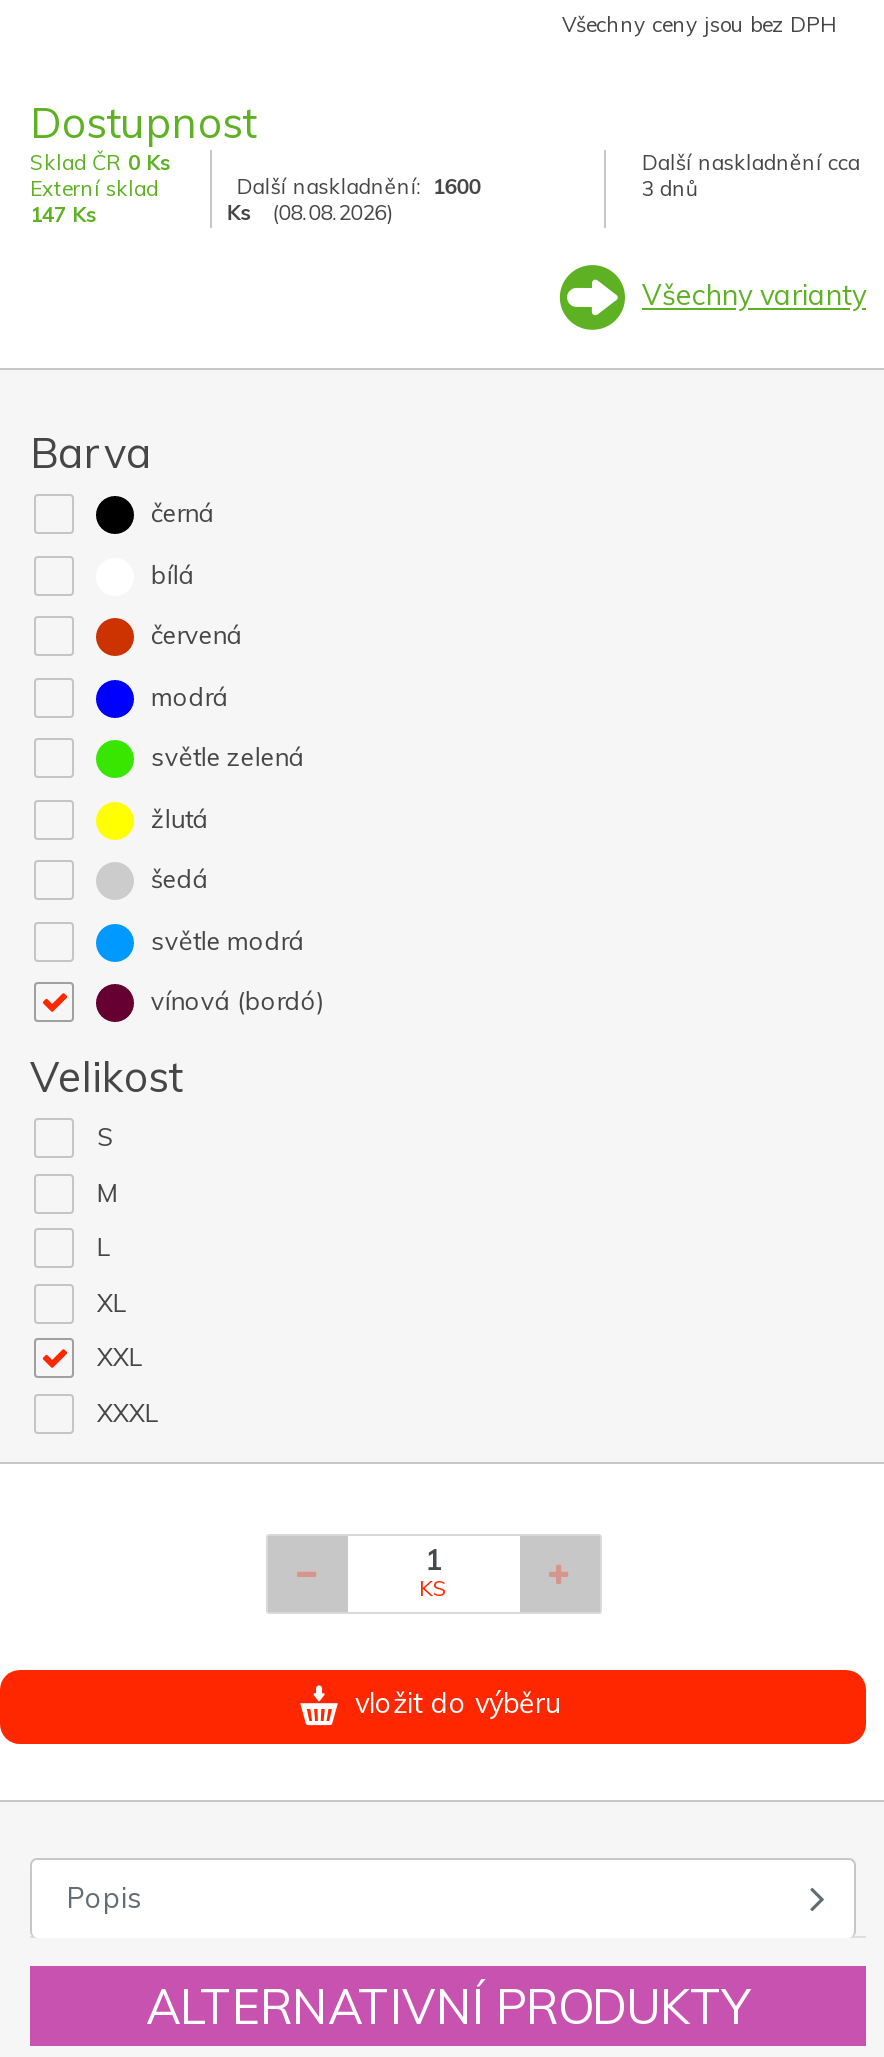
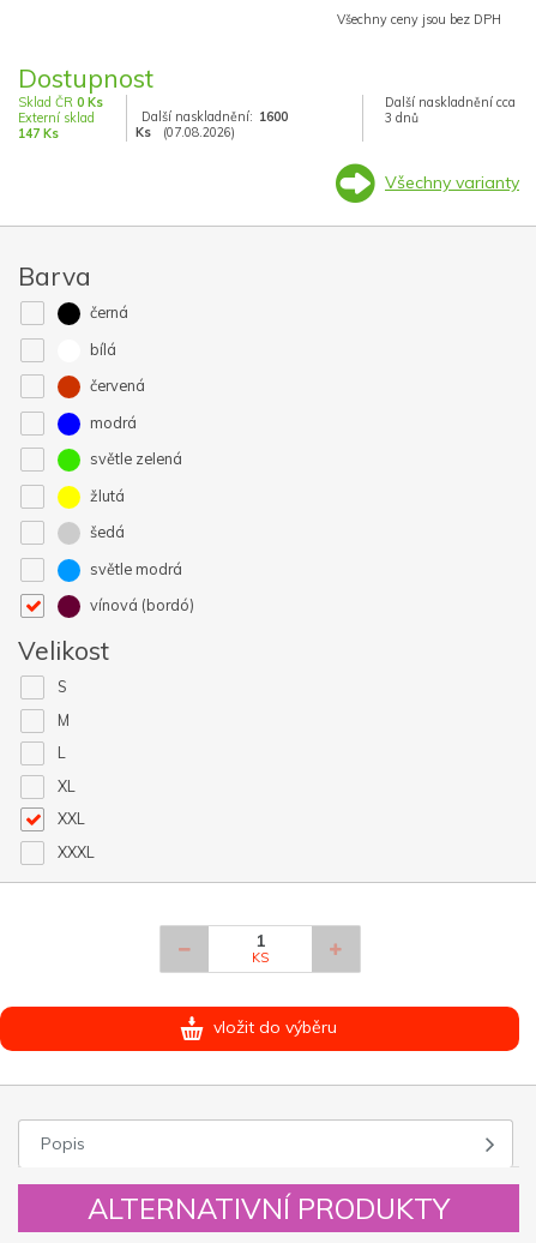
- Ks (08.08.2026)
+ Ks (07.08.2026)
